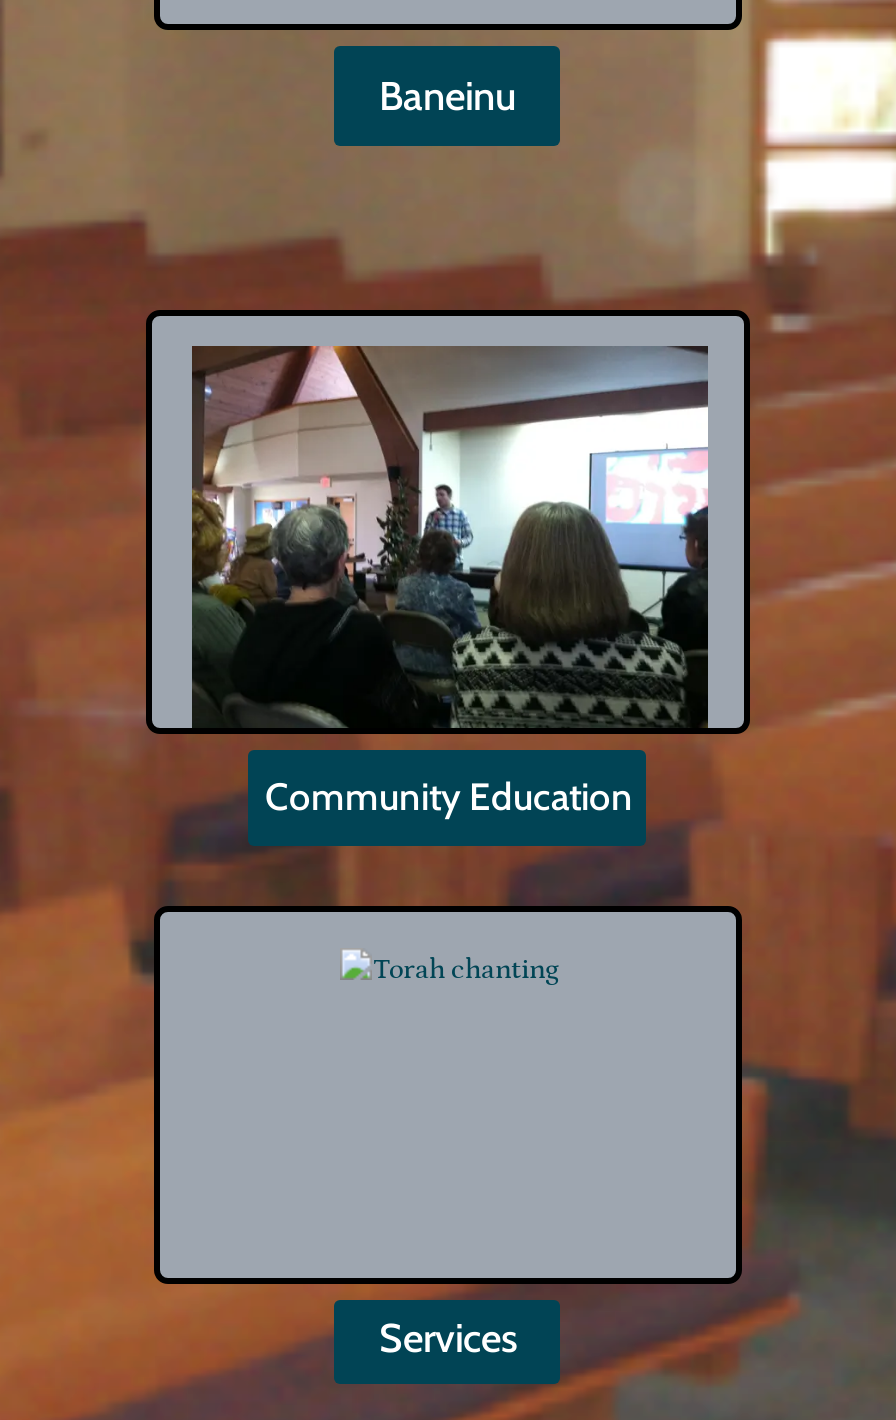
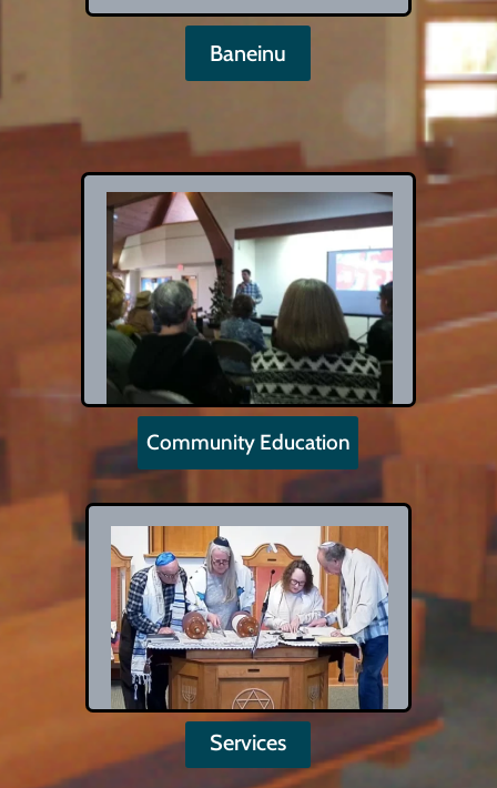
+ [image]
